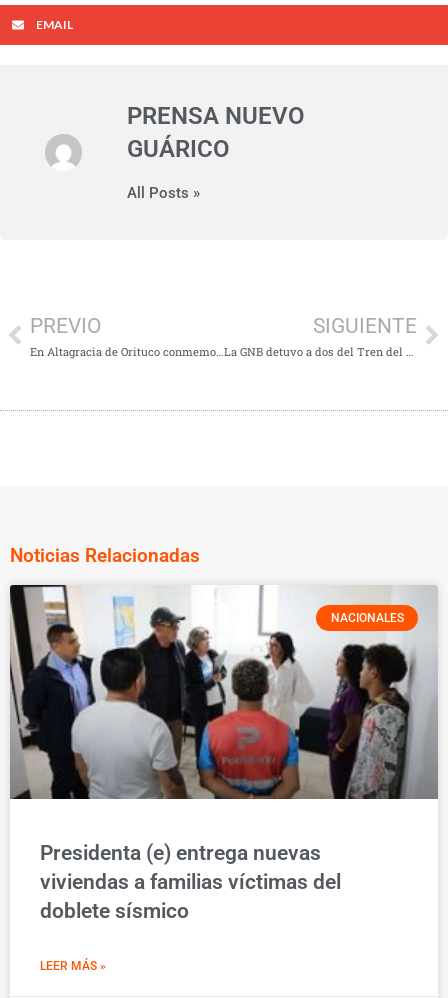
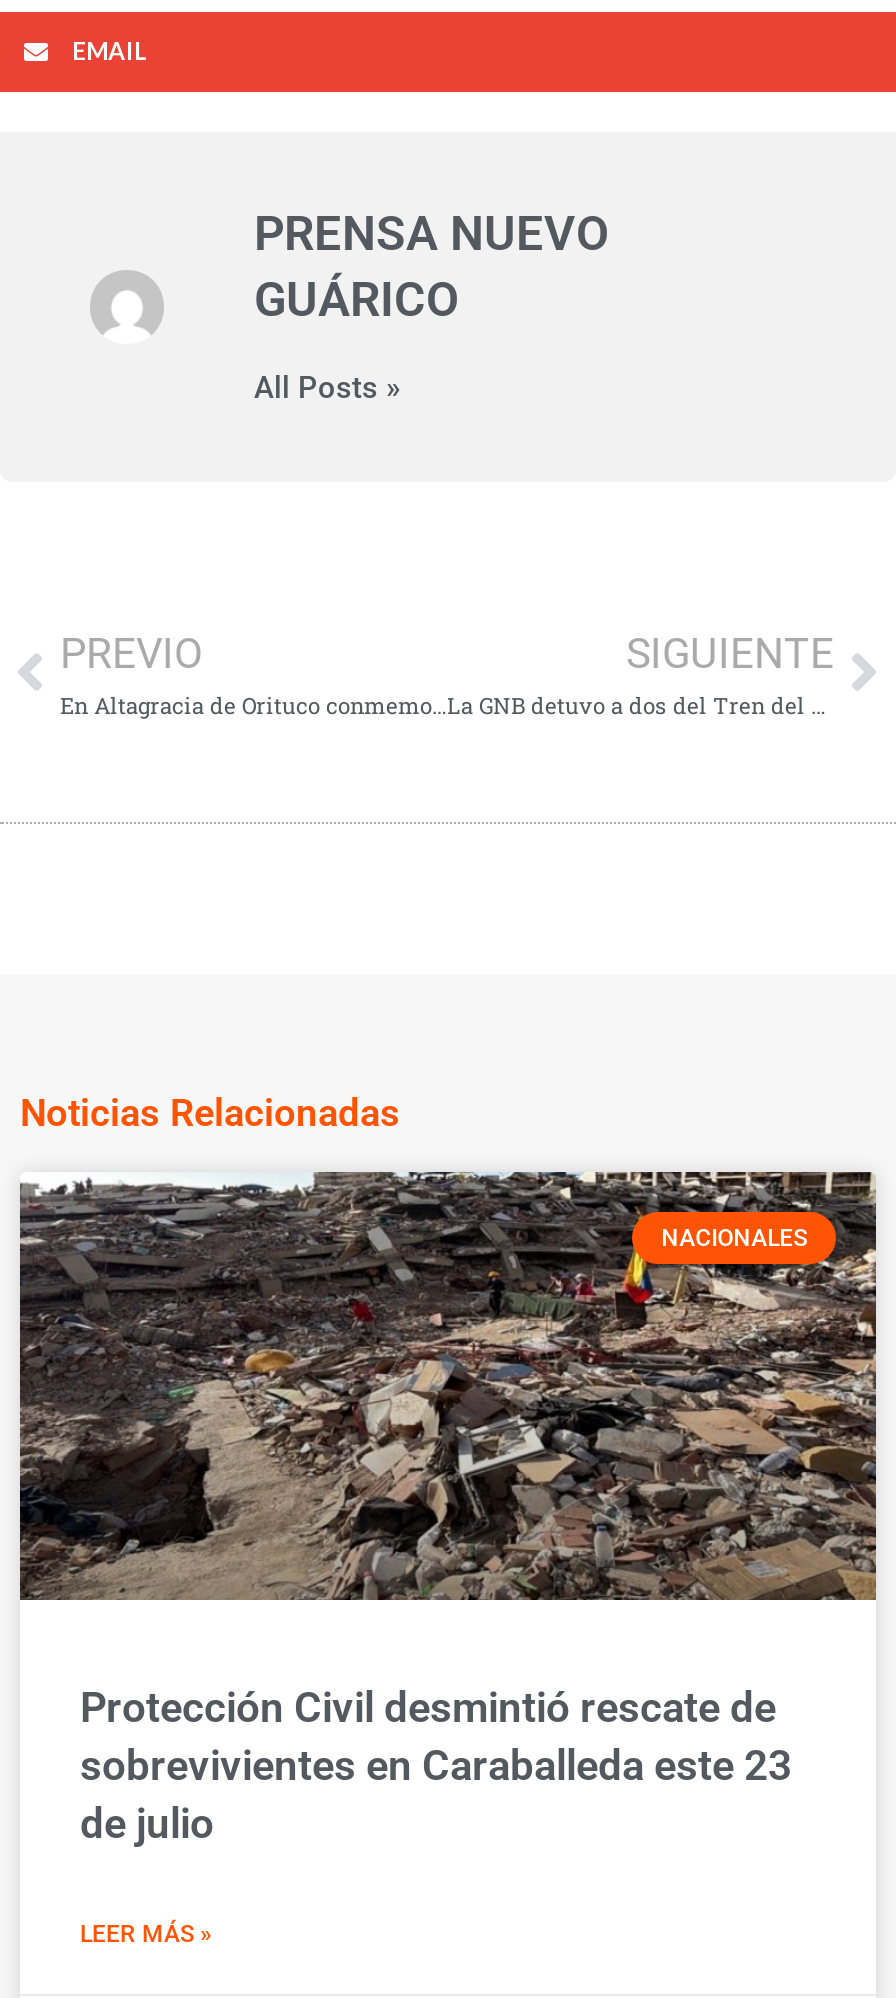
- [image]
+ [image]

- Presidenta (e) entrega nuevas
- viviendas a familias víctimas del
- doblete sísmico
+ Protección Civil desmintió rescate de
+ sobrevivientes en Caraballeda este 23
+ de julio
